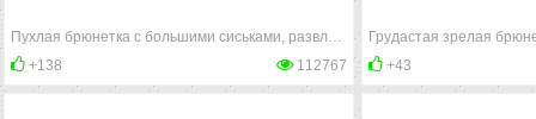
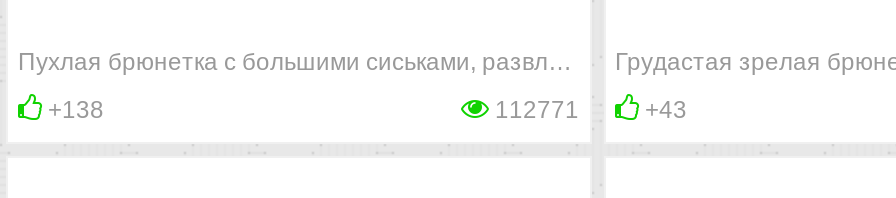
- 112767
+ 112771
